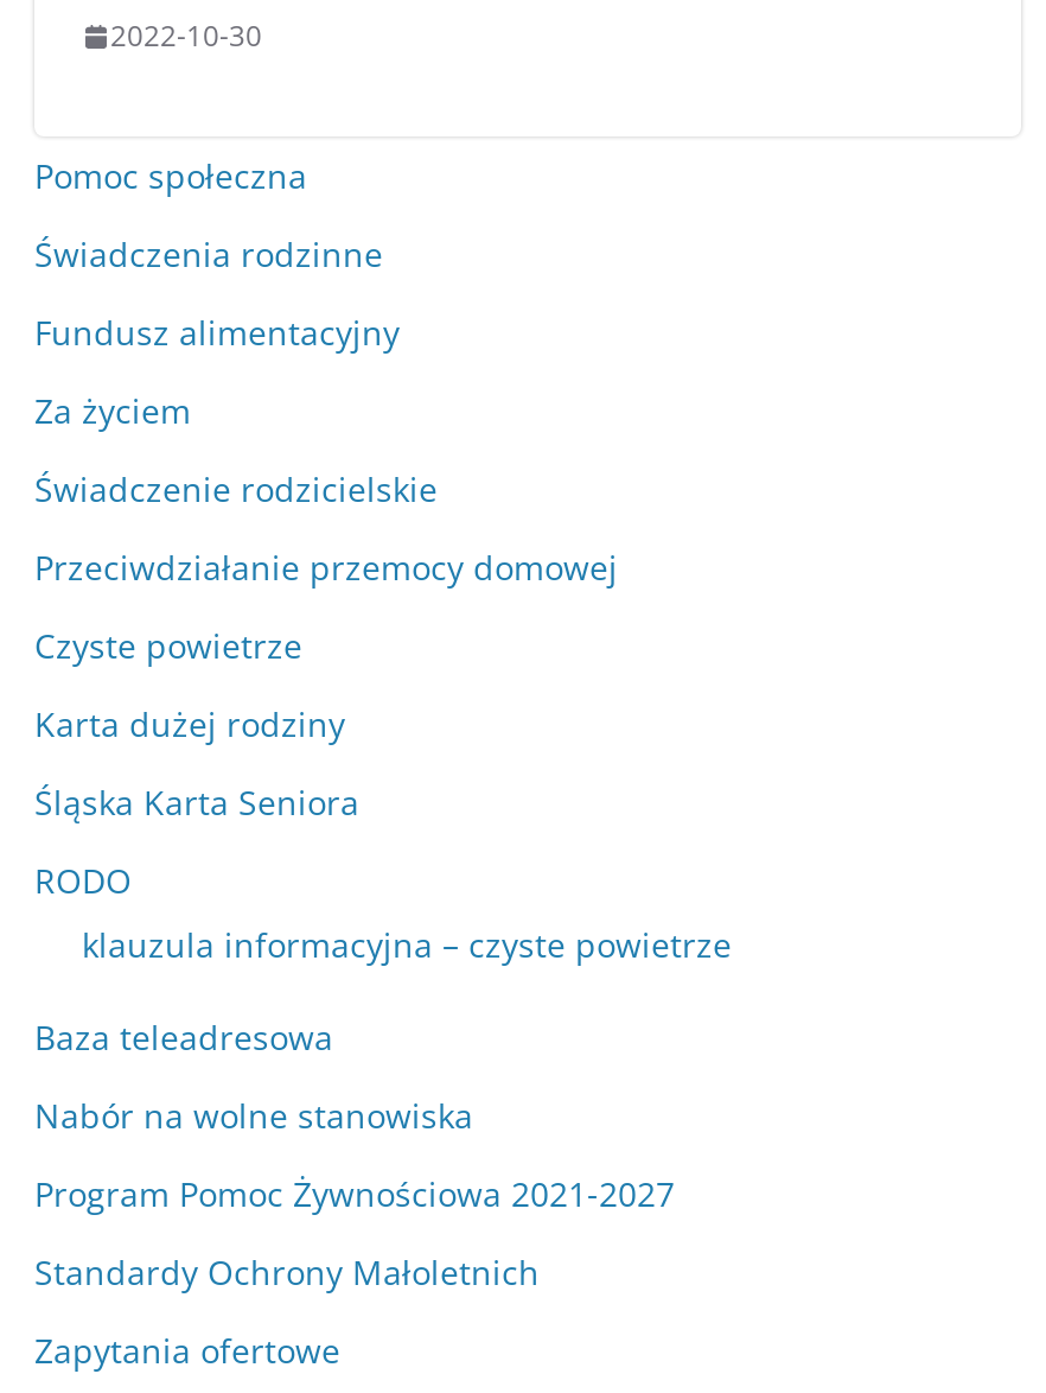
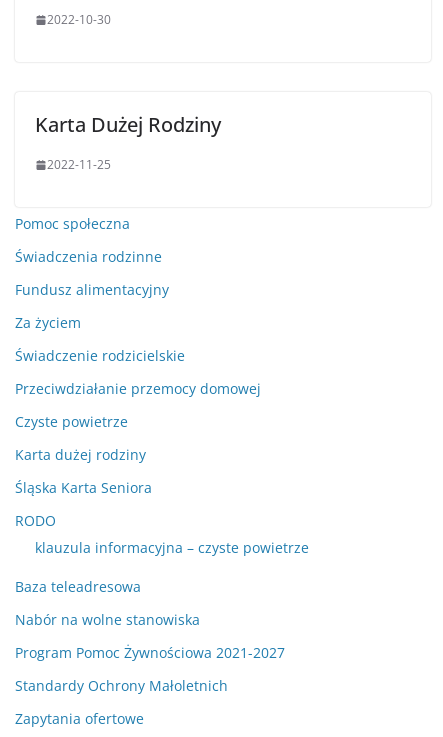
+ Karta Dużej Rodziny
+ 2022-11-25
